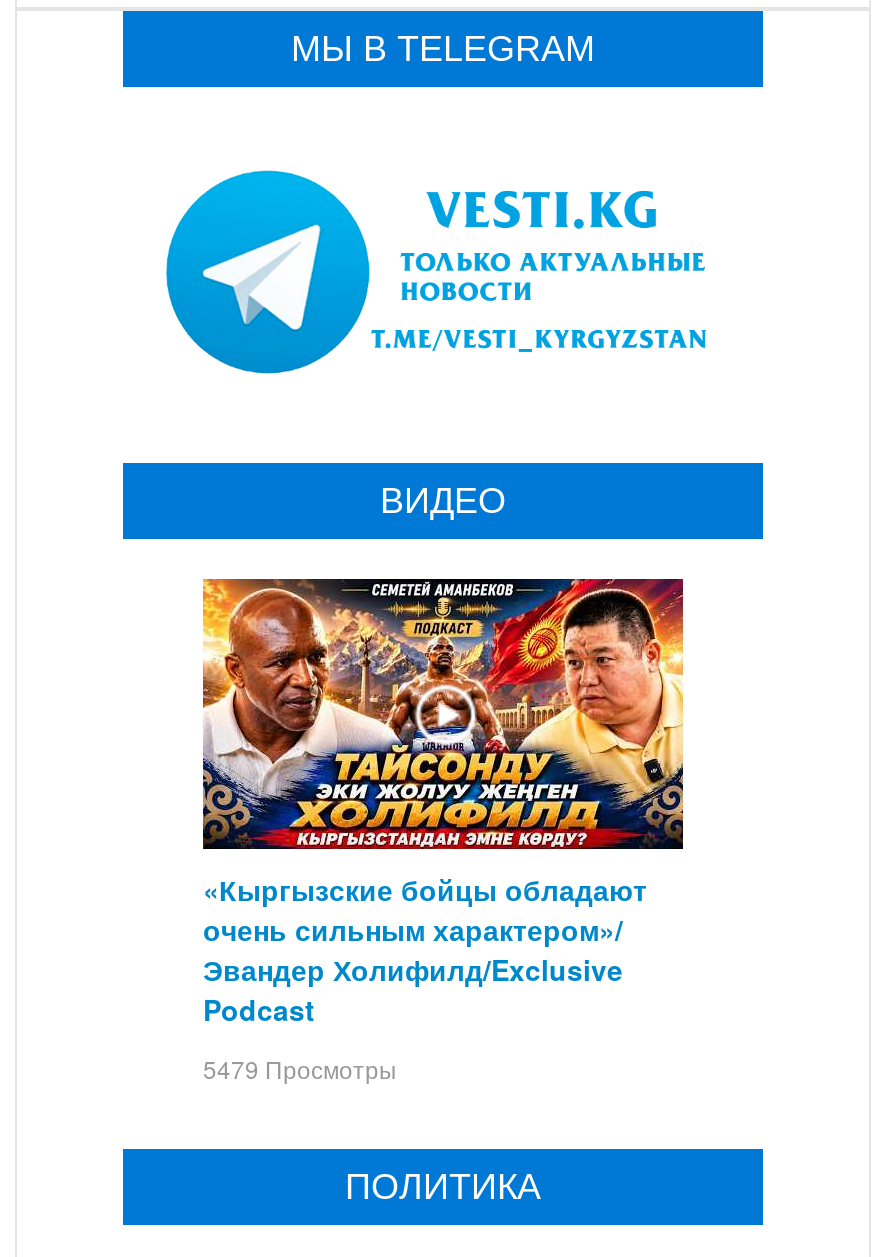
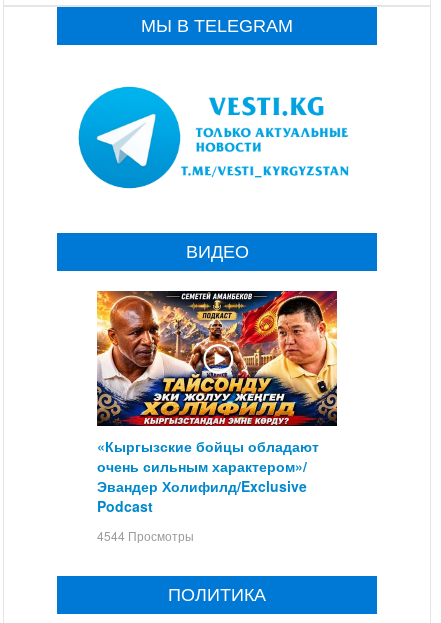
- 5479 Просмотры
+ 4544 Просмотры
